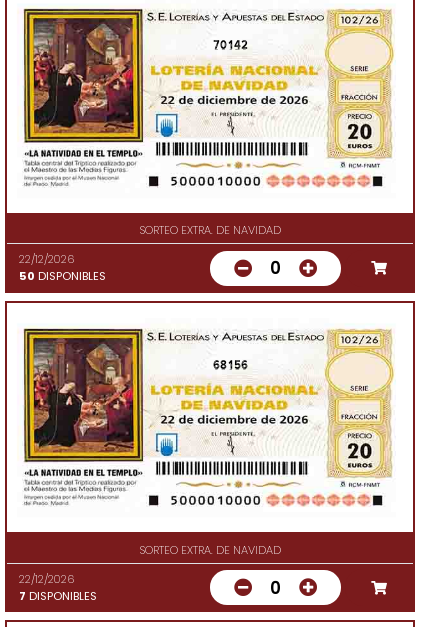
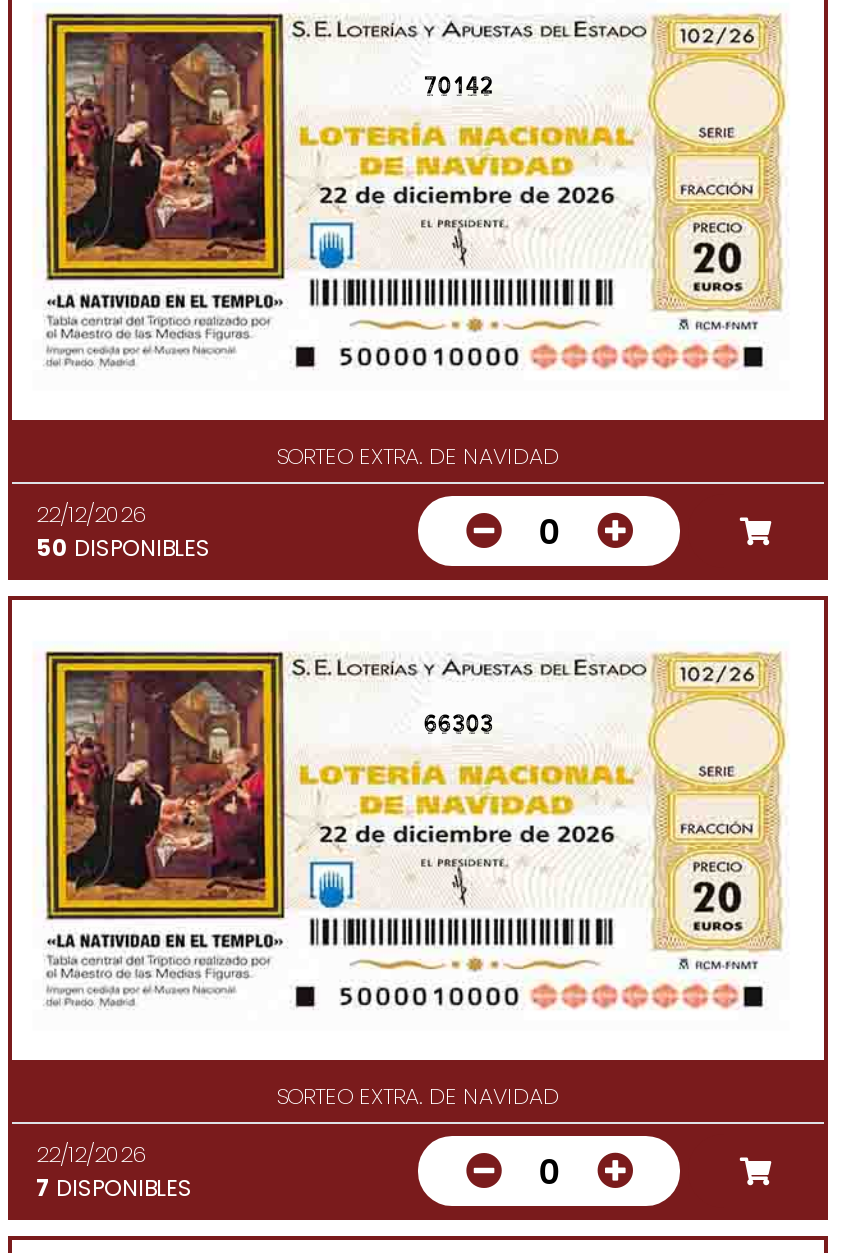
- 68156
+ 66303
